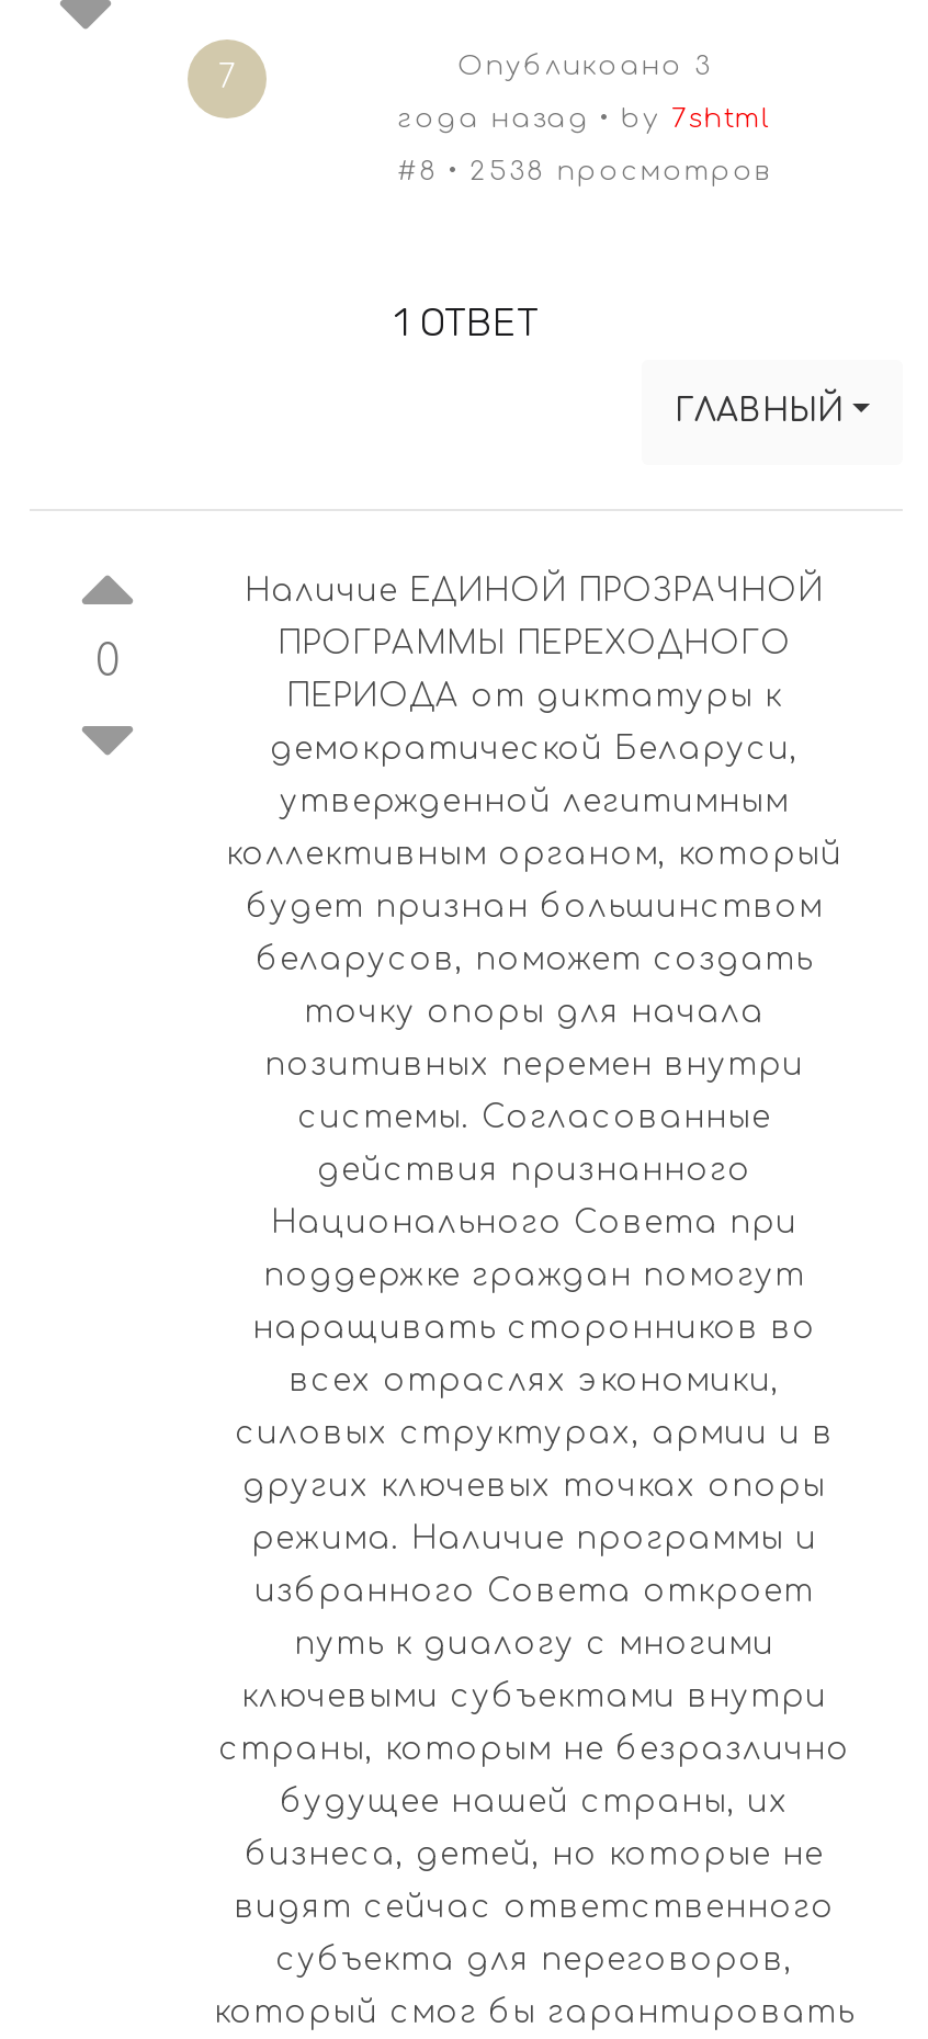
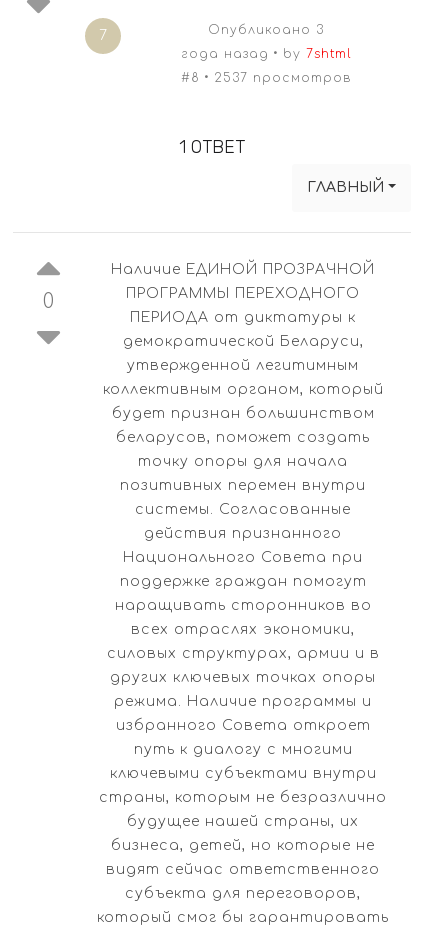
- #8 2538 просмотров
+ #8 2537 просмотров
